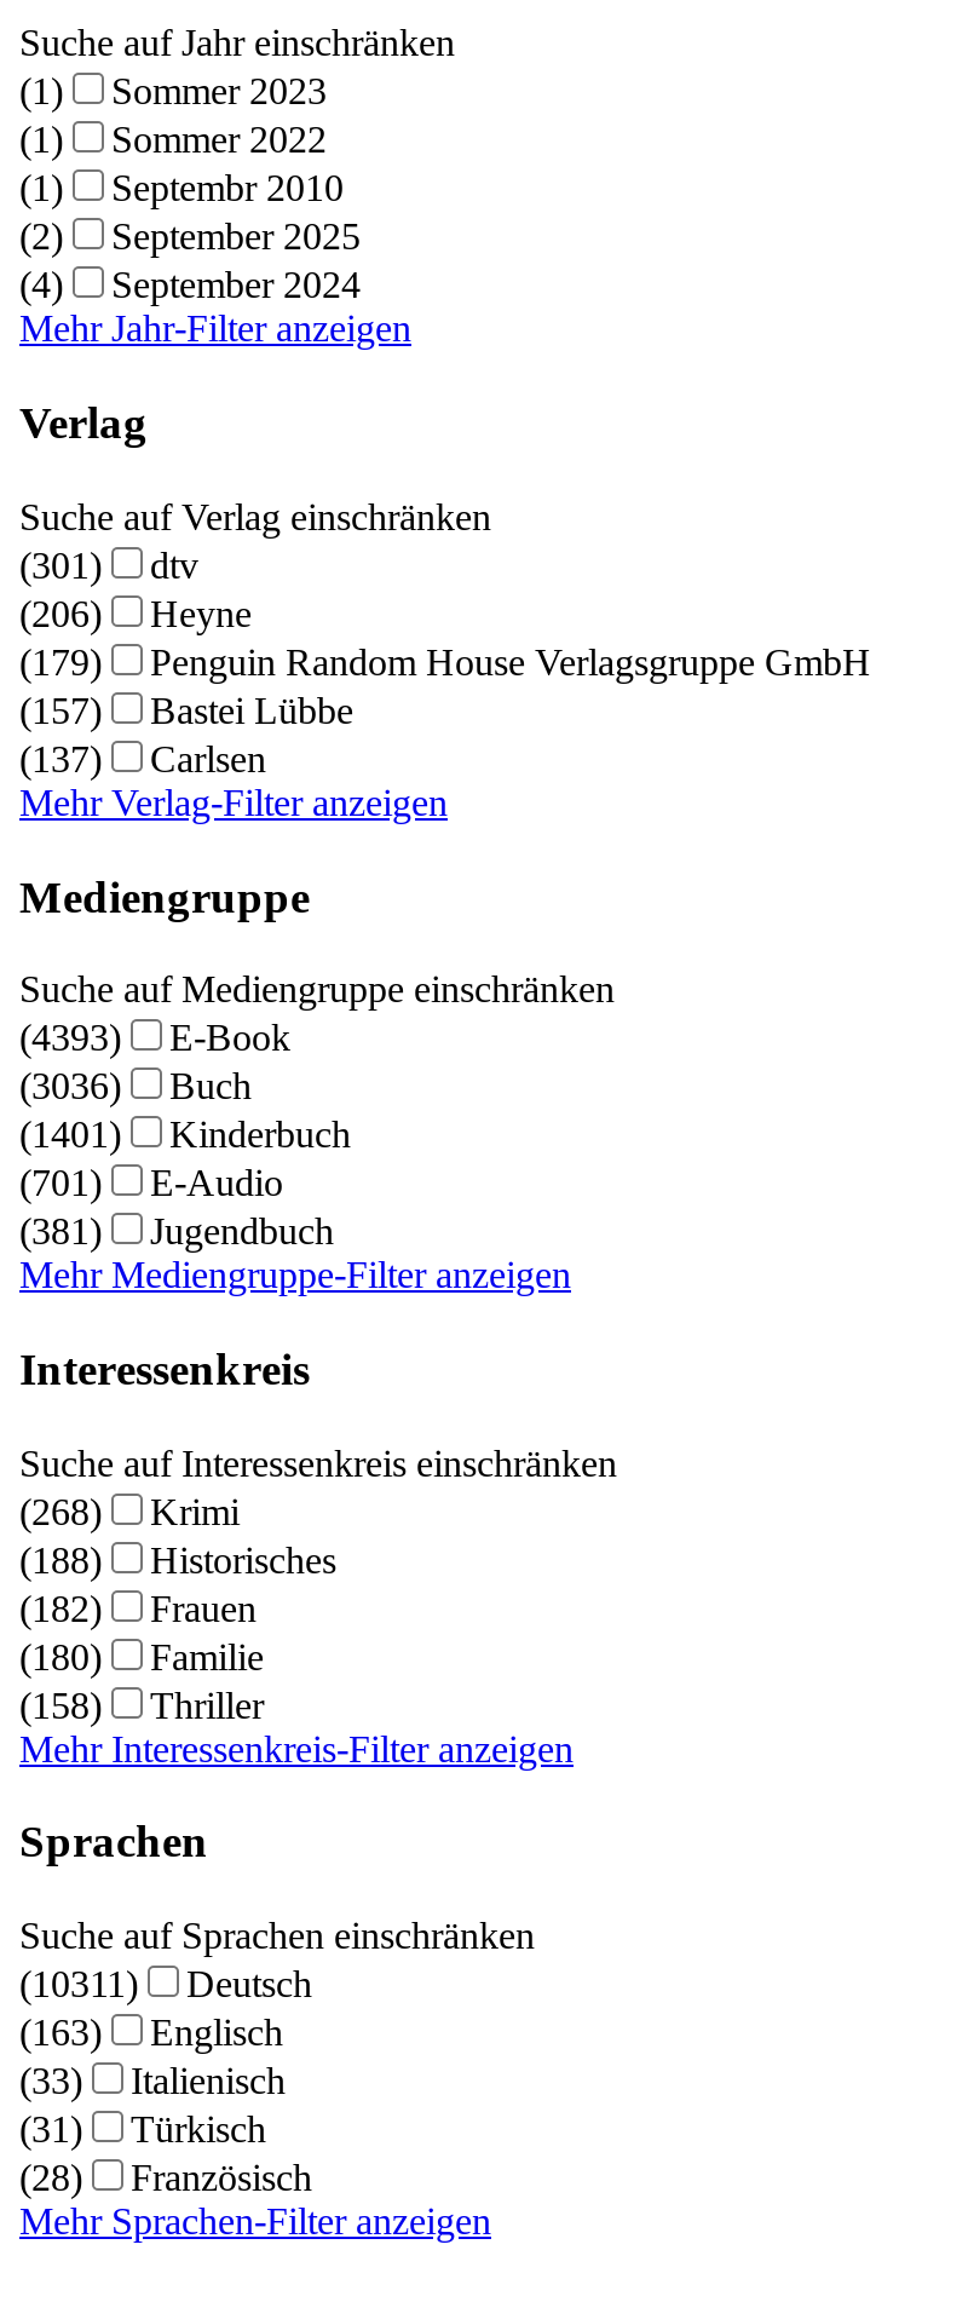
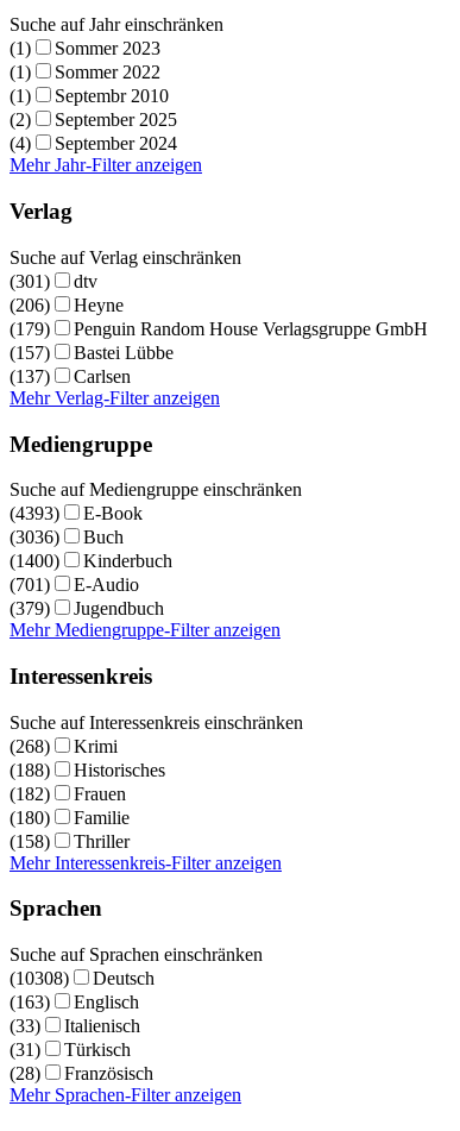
- (1401) Kinderbuch
+ (1400) Kinderbuch

- (381) Jugendbuch
+ (379) Jugendbuch

- (10311) Deutsch
+ (10308) Deutsch
